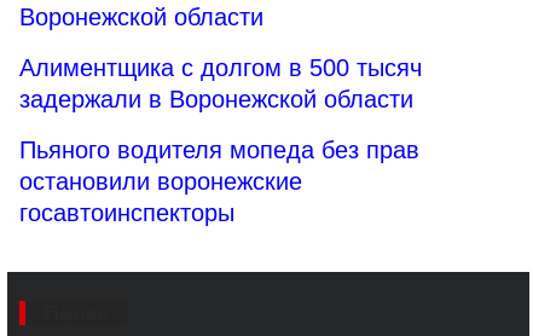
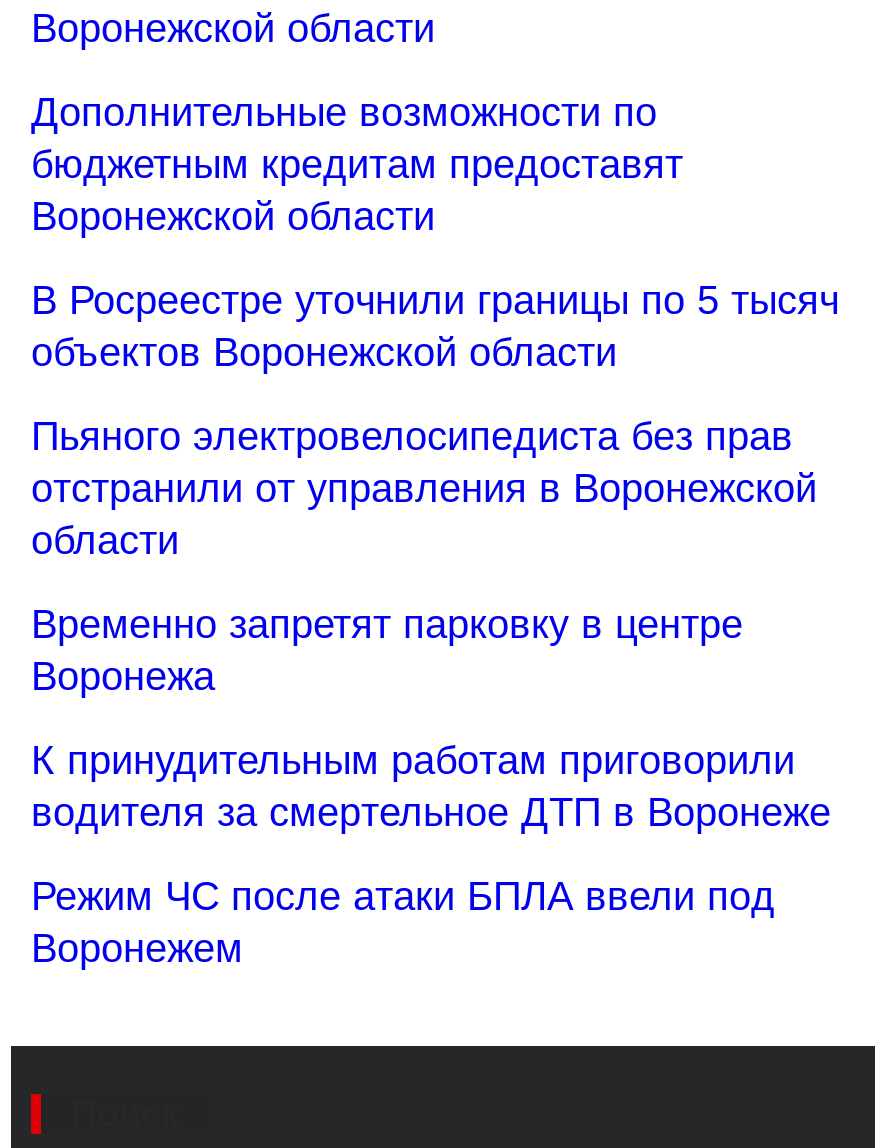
- Алиментщика с долгом в 500 тысяч
- задержали в Воронежской области
- Пьяного водителя мопеда без прав
- остановили воронежские
- госавтоинспекторы
+ Дополнительные возможности по
+ бюджетным кредитам предоставят
+ Воронежской области
+ В Росреестре уточнили границы по 5 тысяч
+ объектов Воронежской области
+ Пьяного электровелосипедиста без прав
+ отстранили от управления в Воронежской
+ области
+ Временно запретят парковку в центре
+ Воронежа
+ К принудительным работам приговорили
+ водителя за смертельное ДТП в Воронеже
+ Режим ЧС после атаки БПЛА ввели под
+ Воронежем
